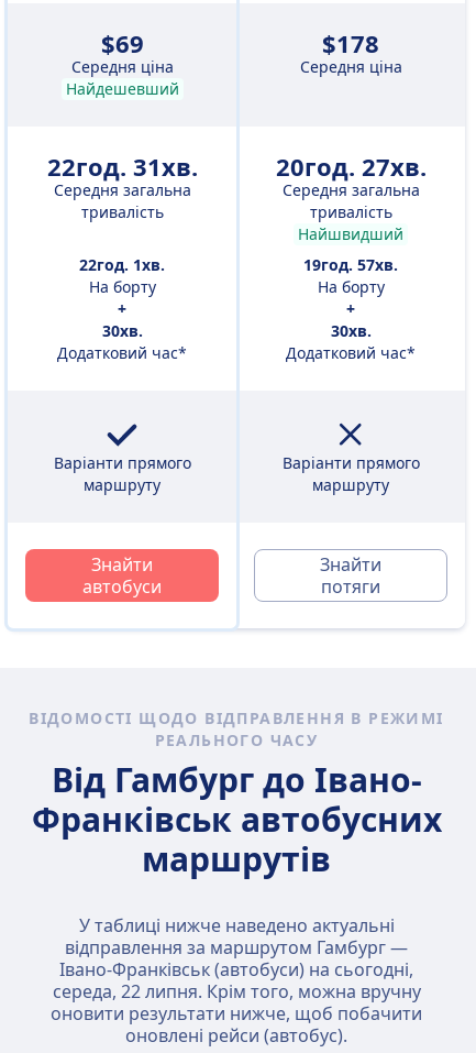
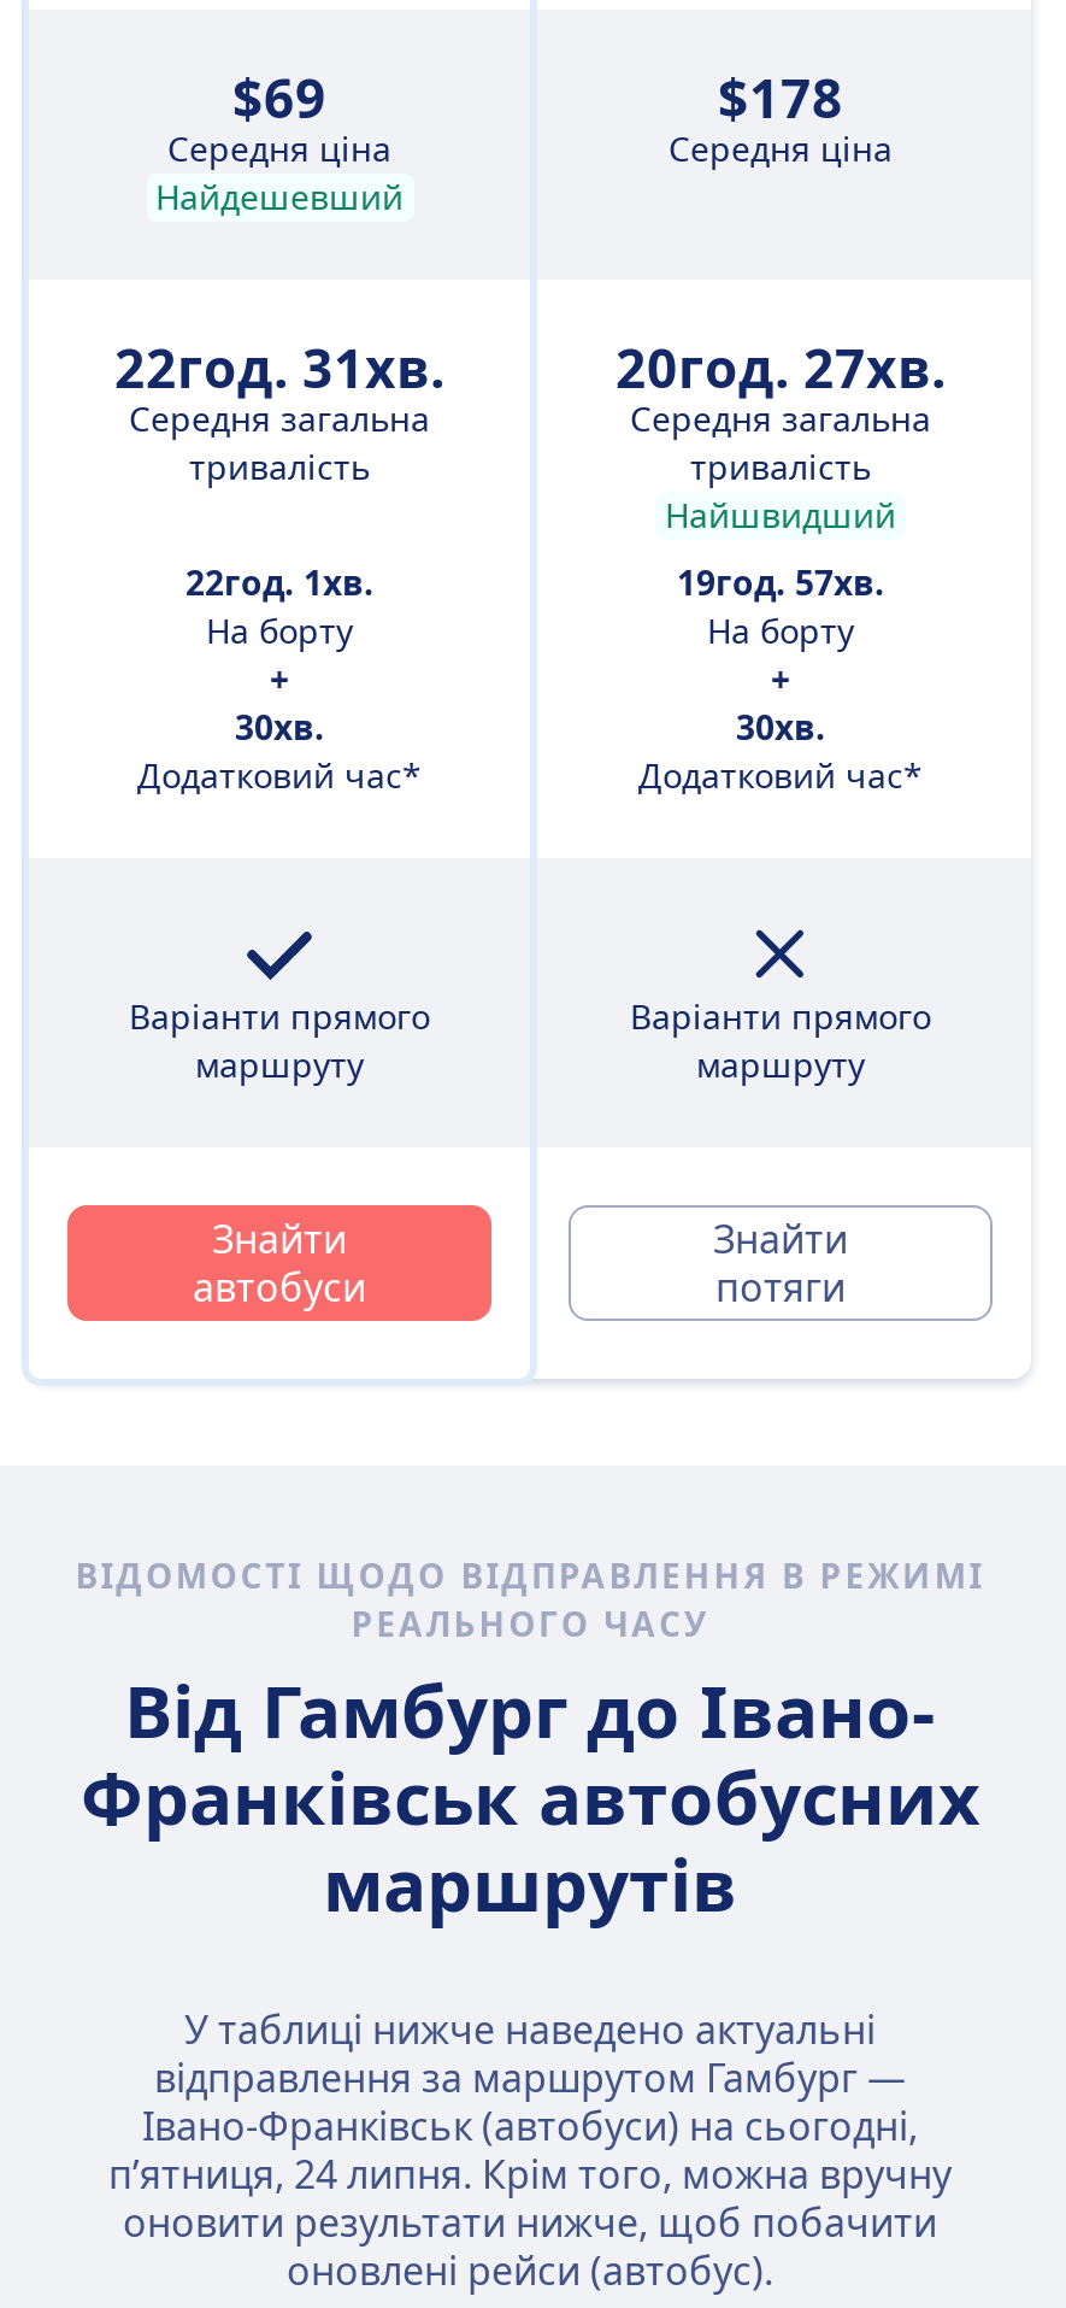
- середа, 22 липня. Крім того, можна вручну
+ пʼятниця, 24 липня. Крім того, можна вручну
